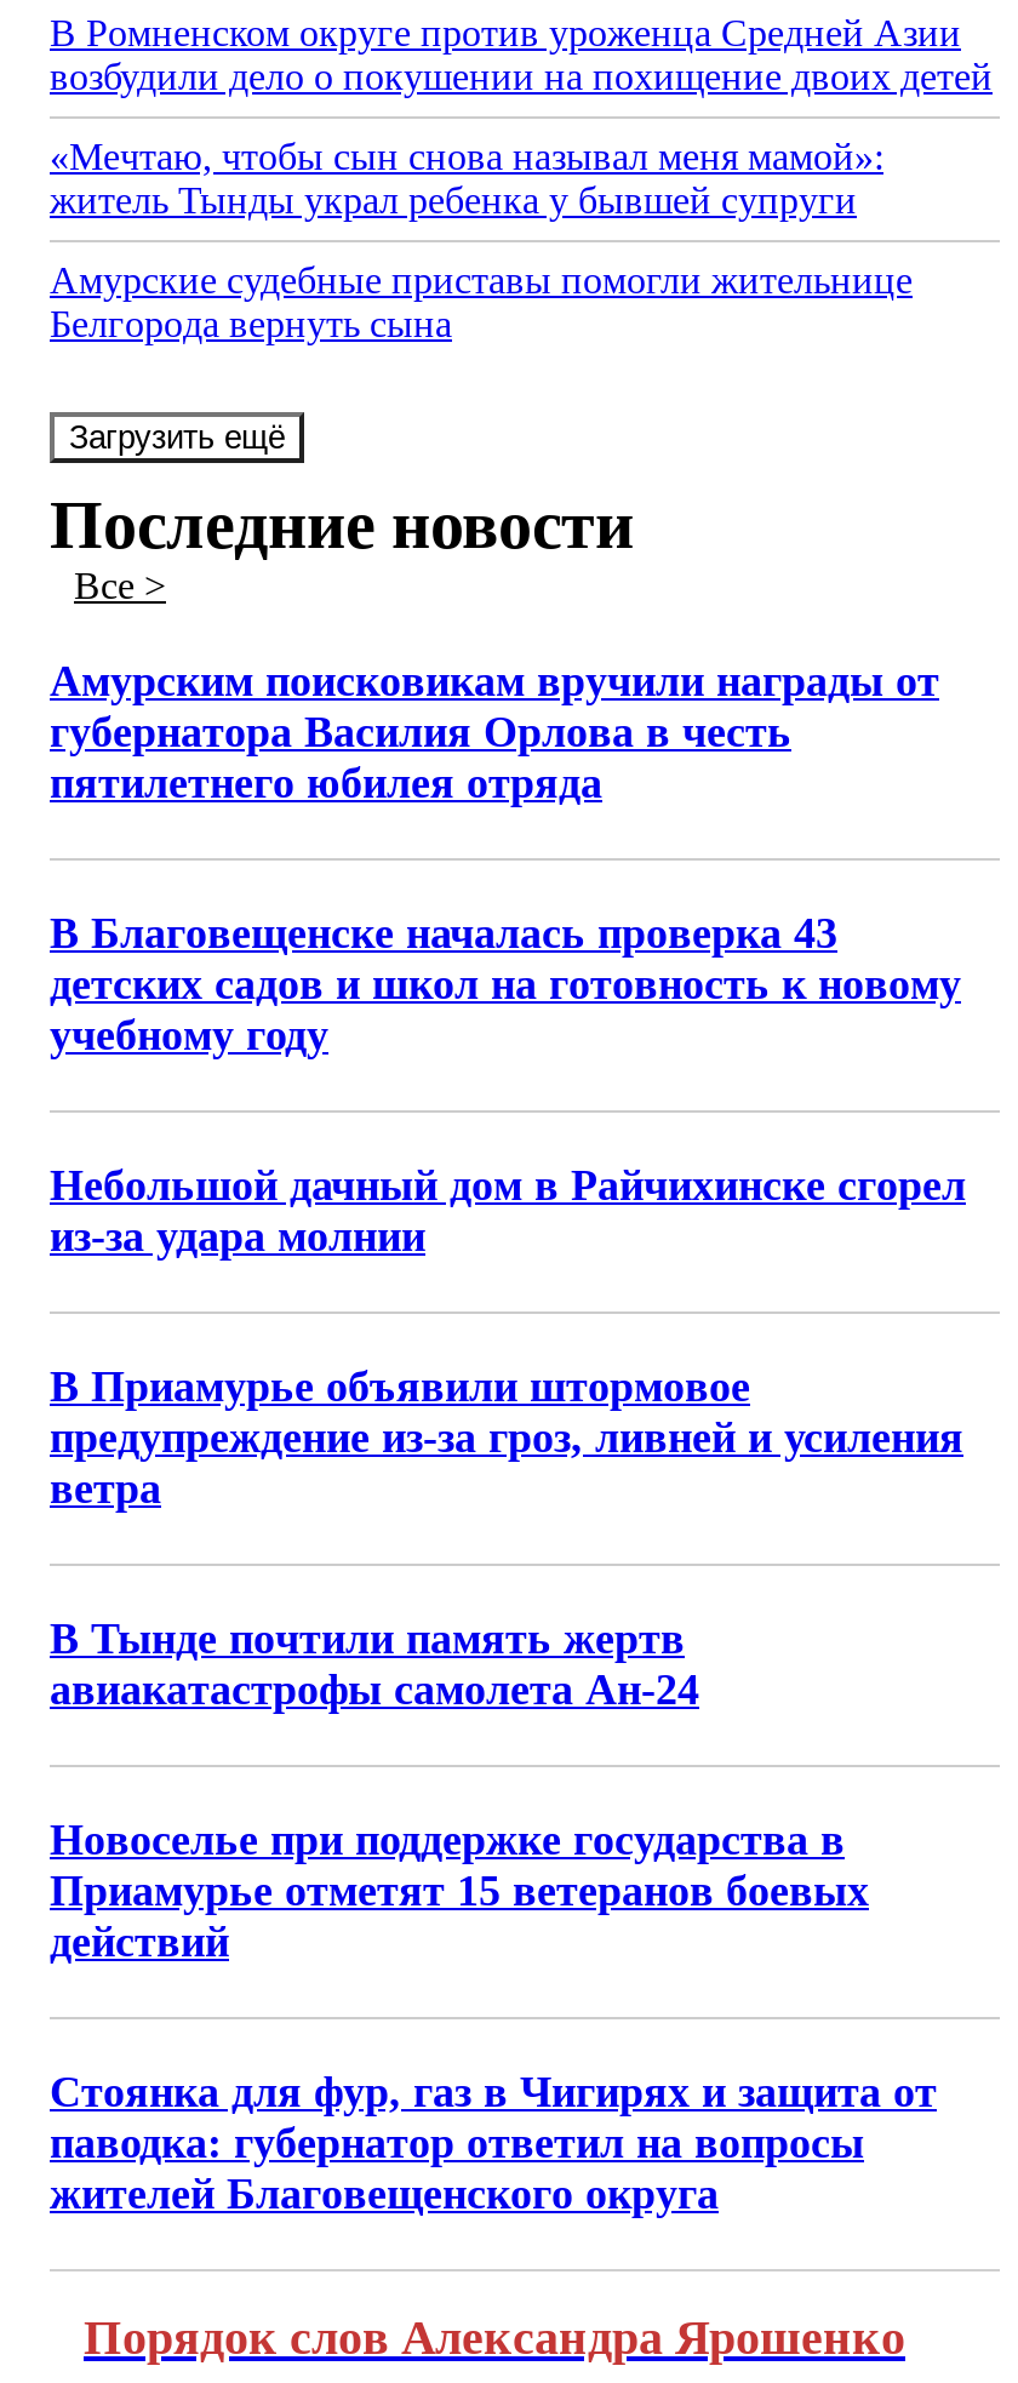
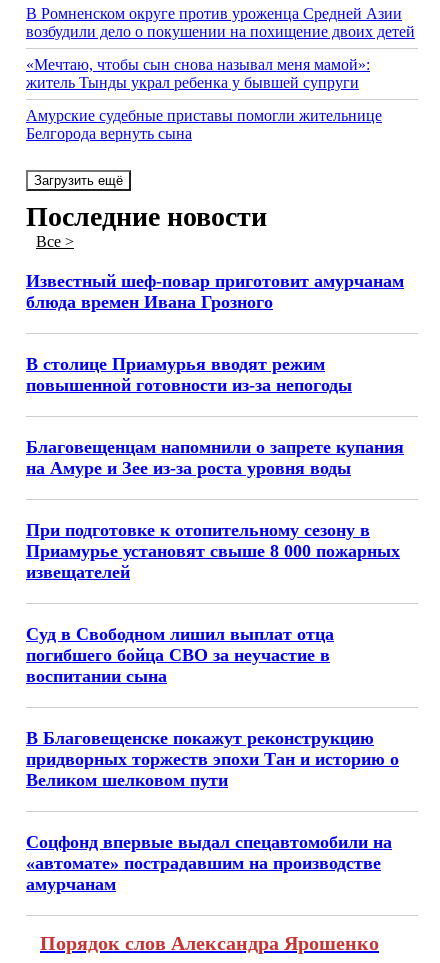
- Амурским поисковикам вручили награды от
- губернатора Василия Орлова в честь
- пятилетнего юбилея отряда
+ Известный шеф-повар приготовит амурчанам
+ блюда времен Ивана Грозного

- В Благовещенске началась проверка 43
- детских садов и школ на готовность к новому
- учебному году
+ В столице Приамурья вводят режим
+ повышенной готовности из-за непогоды

- Небольшой дачный дом в Райчихинске сгорел
- из-за удара молнии
+ Благовещенцам напомнили о запрете купания
+ на Амуре и Зее из-за роста уровня воды

- В Приамурье объявили штормовое
- предупреждение из-за гроз, ливней и усиления
- ветра
+ При подготовке к отопительному сезону в
+ Приамурье установят свыше 8 000 пожарных
+ извещателей

- В Тынде почтили память жертв
- авиакатастрофы самолета Ан-24
+ Суд в Свободном лишил выплат отца
+ погибшего бойца СВО за неучастие в
+ воспитании сына

- Новоселье при поддержке государства в
- Приамурье отметят 15 ветеранов боевых
- действий
+ В Благовещенске покажут реконструкцию
+ придворных торжеств эпохи Тан и историю о
+ Великом шелковом пути

- Стоянка для фур, газ в Чигирях и защита от
- паводка: губернатор ответил на вопросы
- жителей Благовещенского округа
+ Соцфонд впервые выдал спецавтомобили на
+ «автомате» пострадавшим на производстве
+ амурчанам
